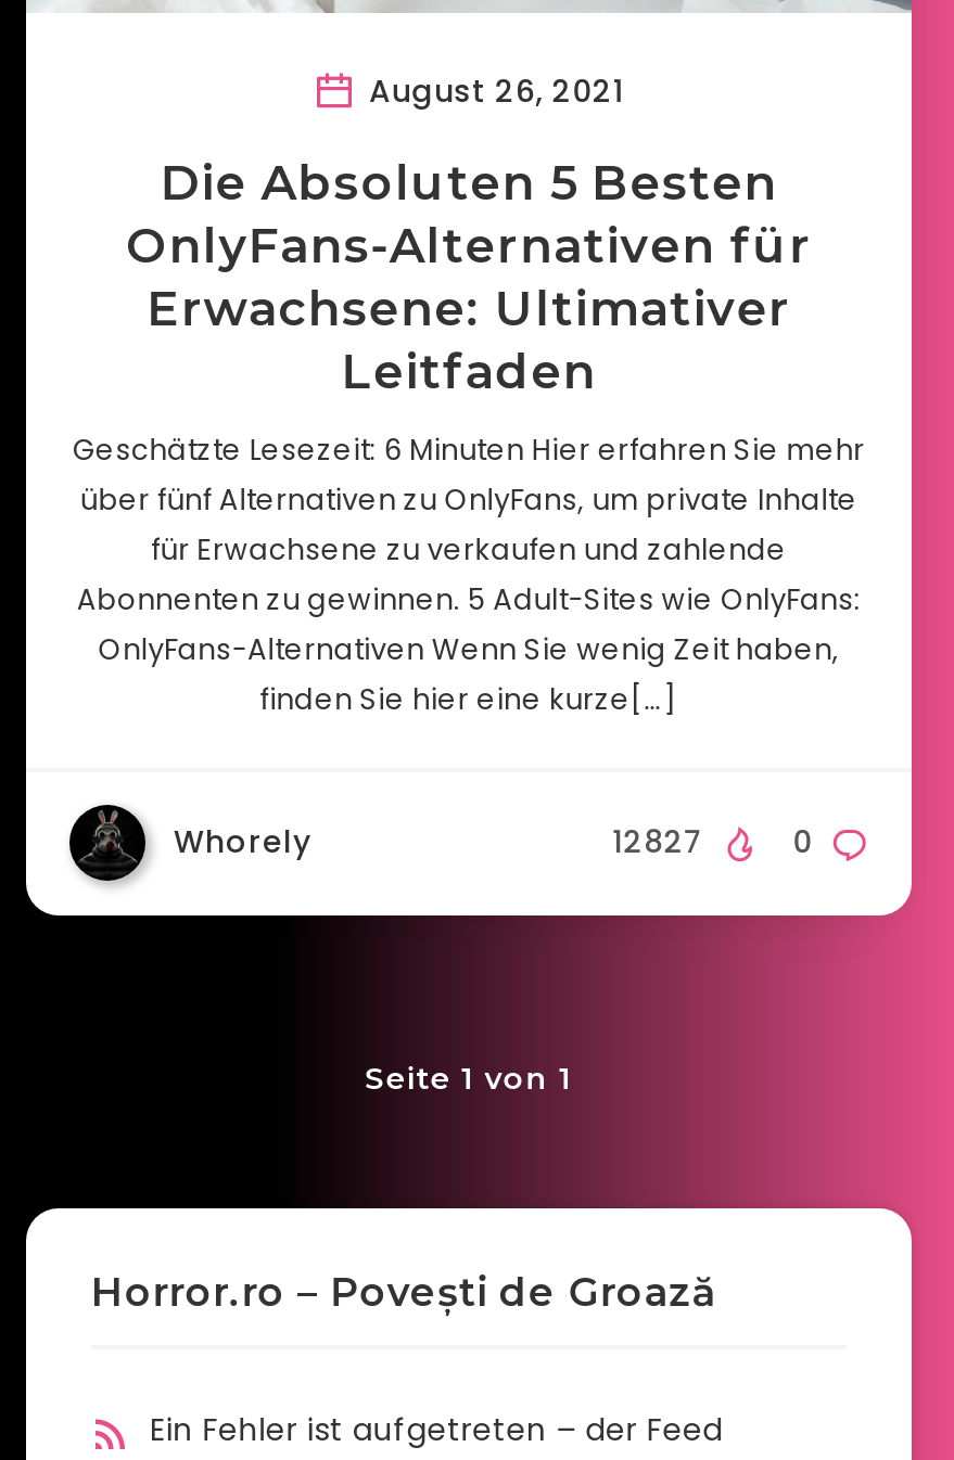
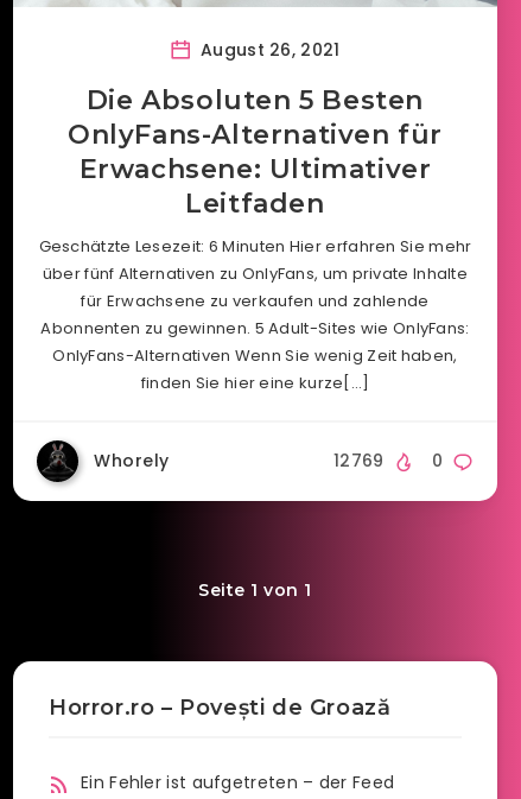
- 12827 0
+ 12769 0
